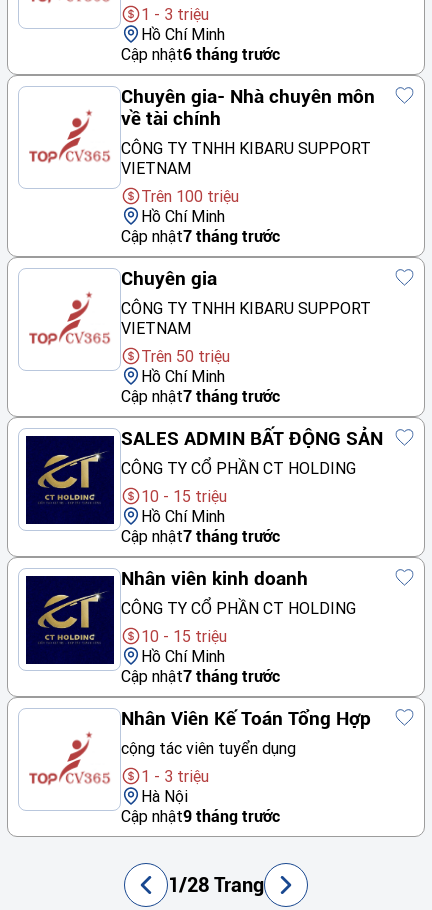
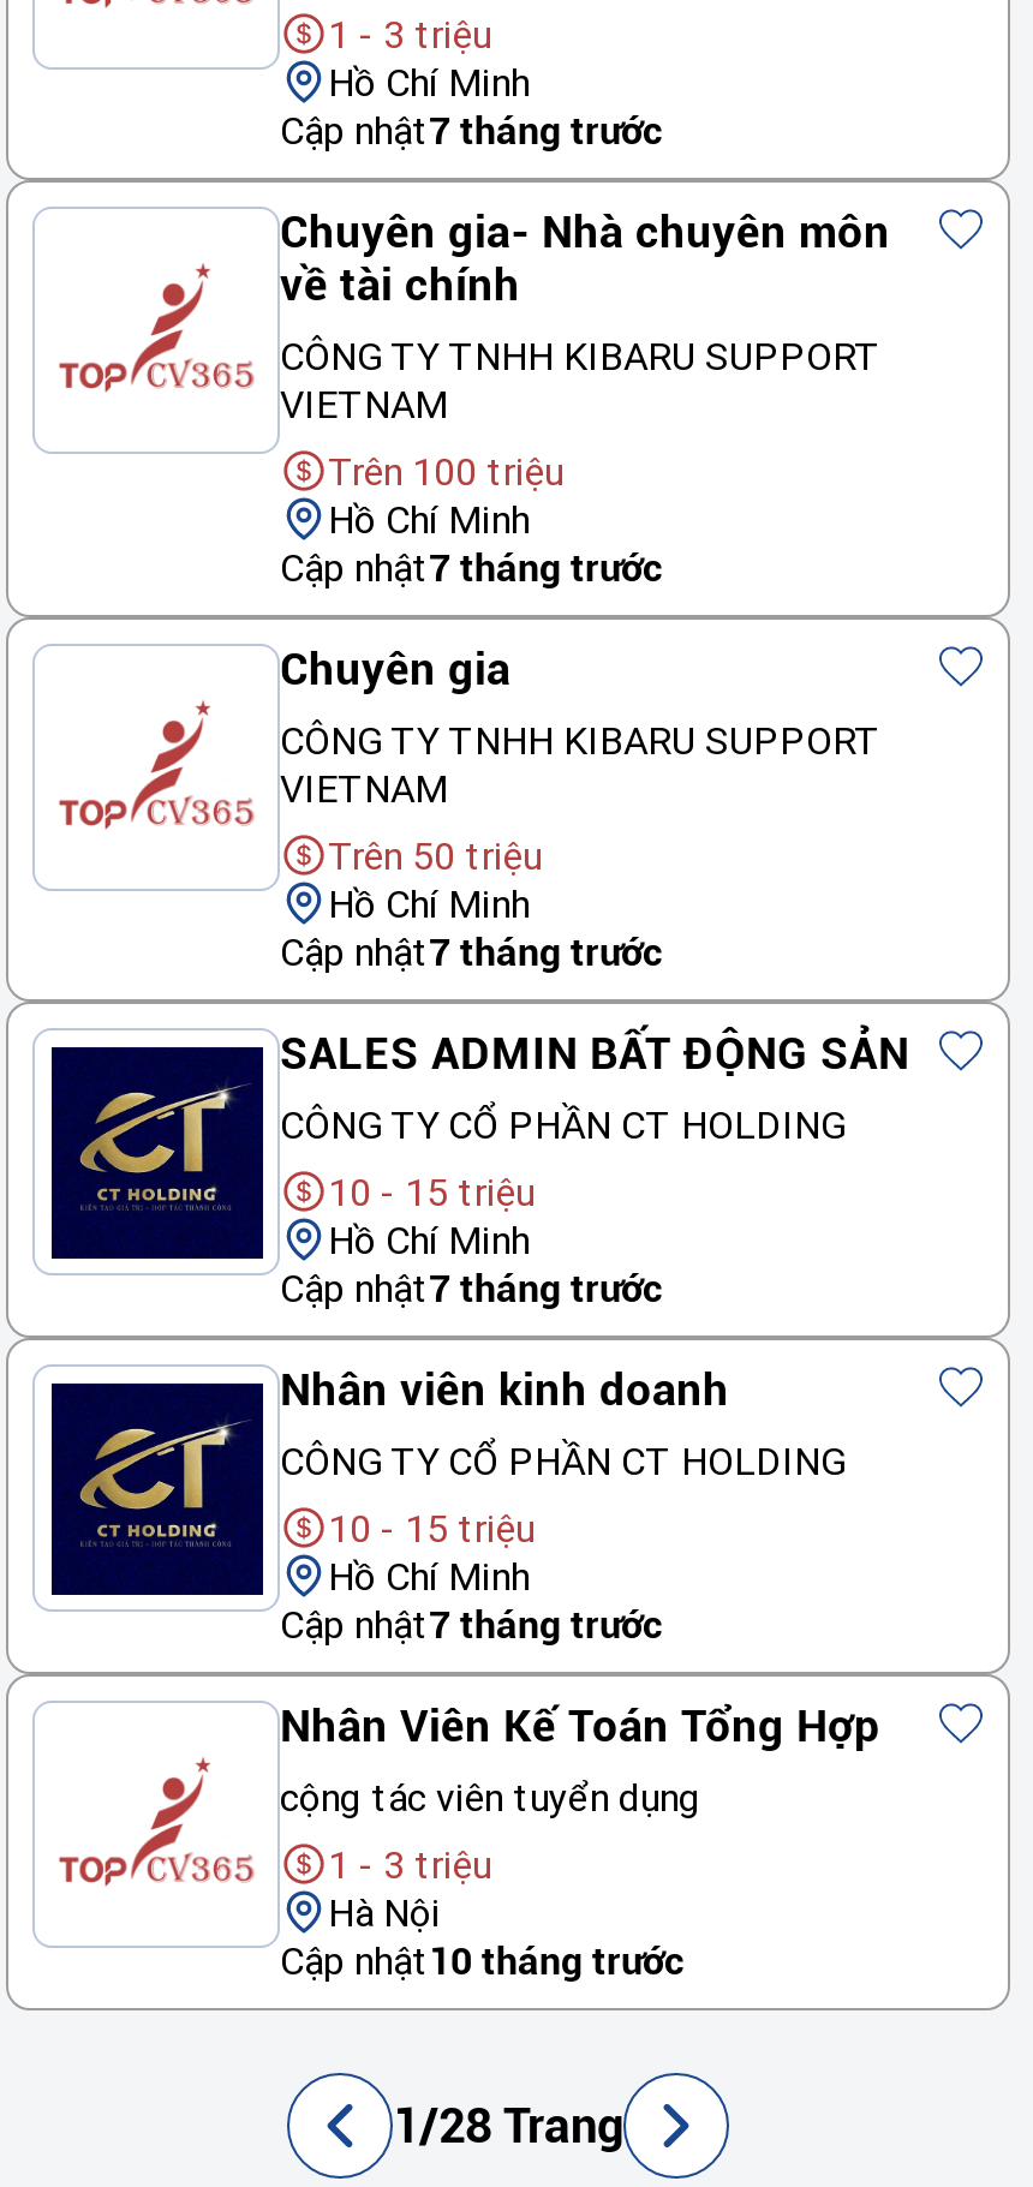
- Cập nhật6 tháng trước
+ Cập nhật7 tháng trước

- Cập nhật 9 tháng trước
+ Cập nhật 10 tháng trước
